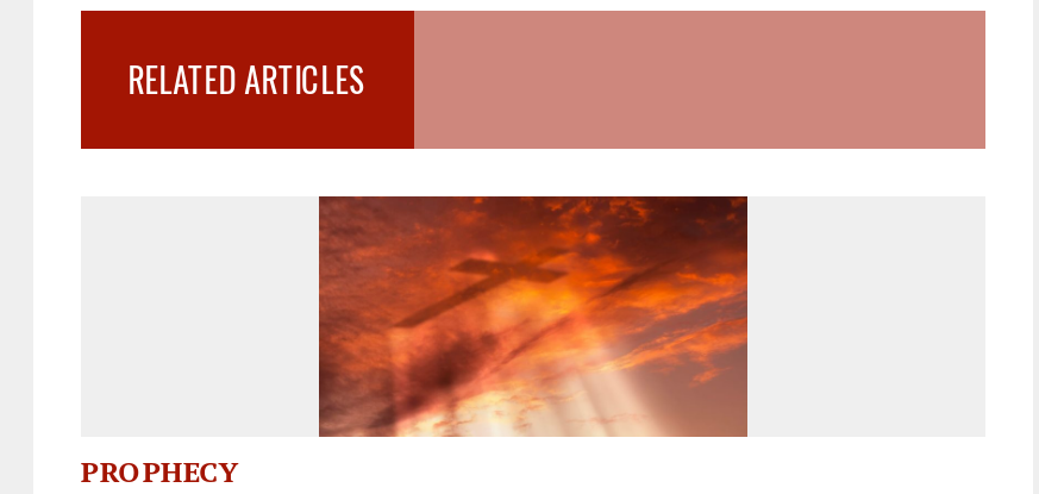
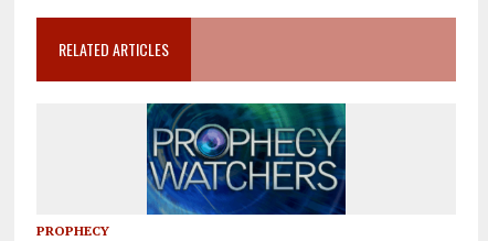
- [image]
+ [image]
